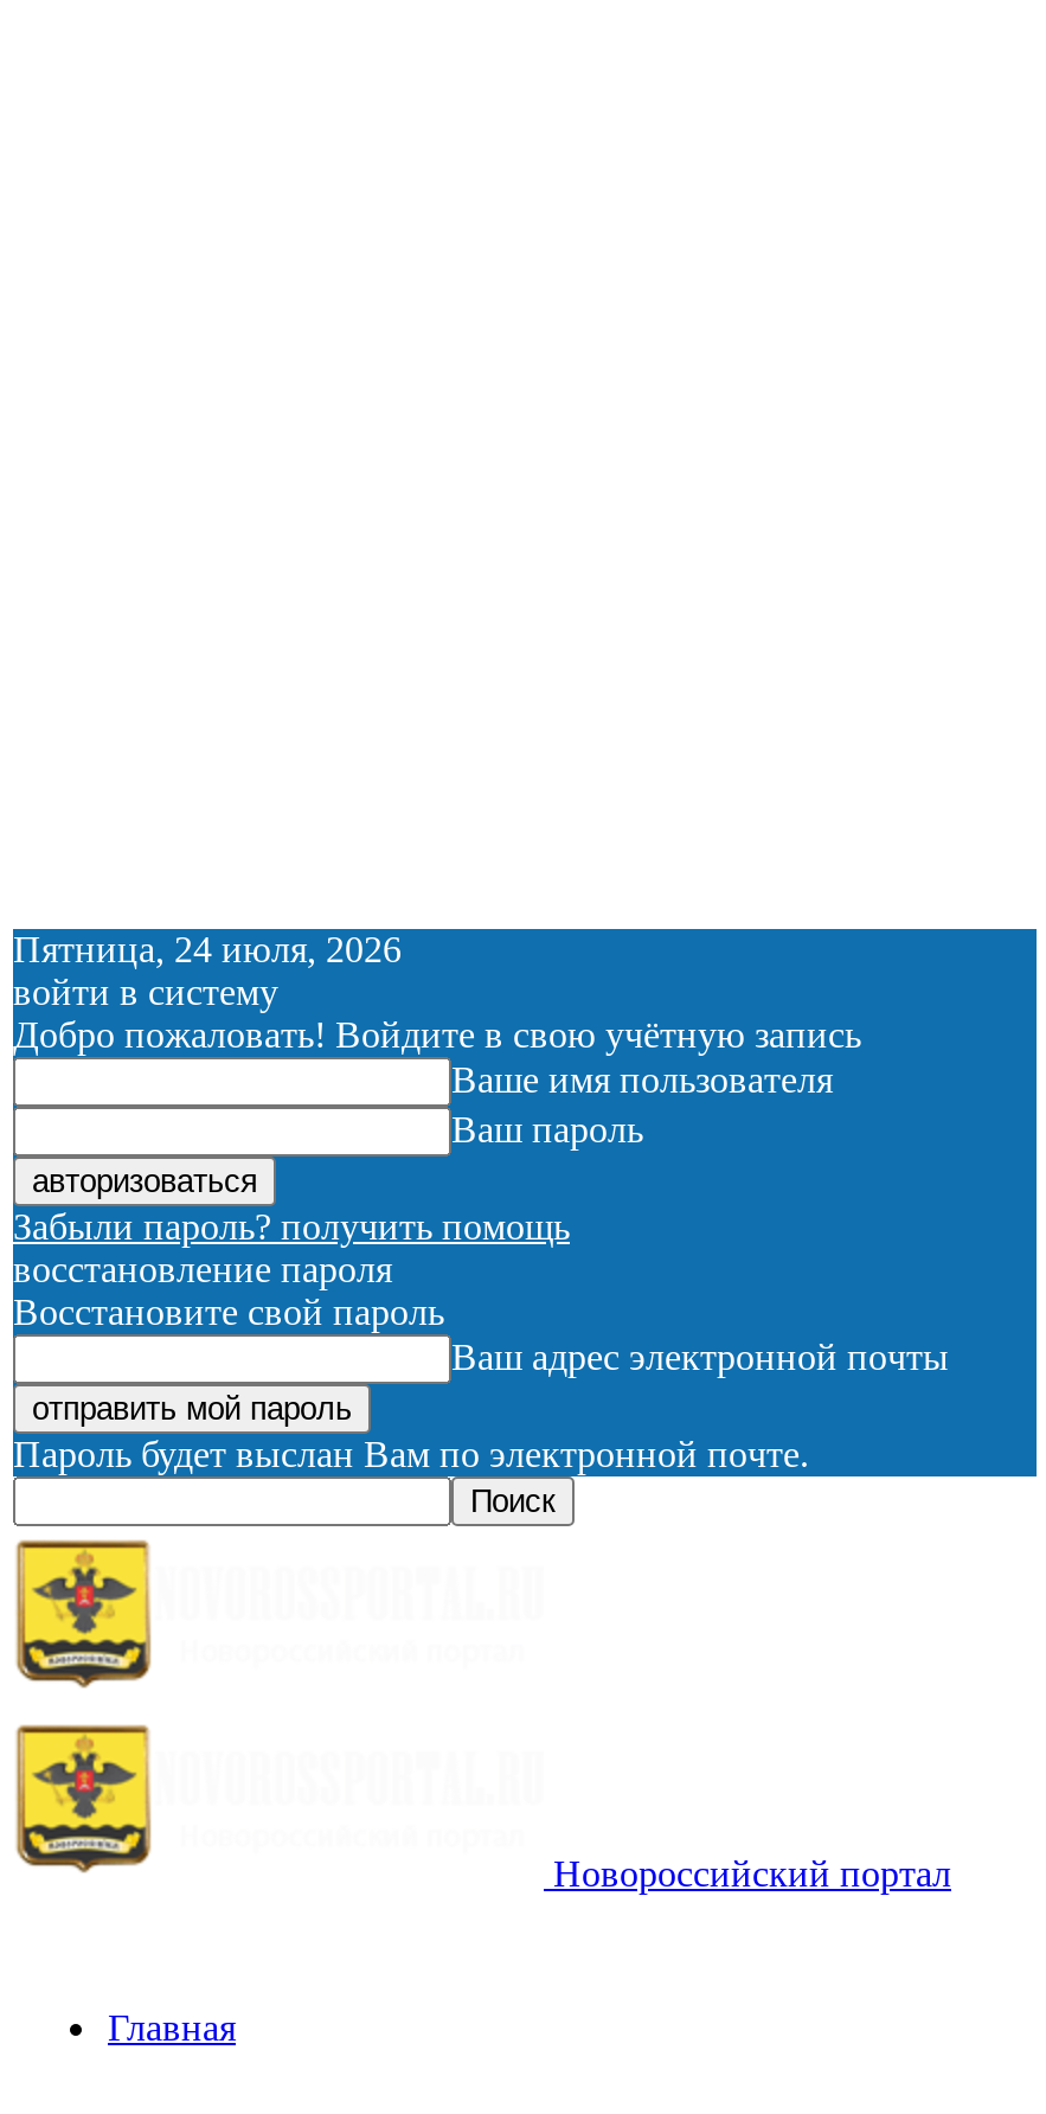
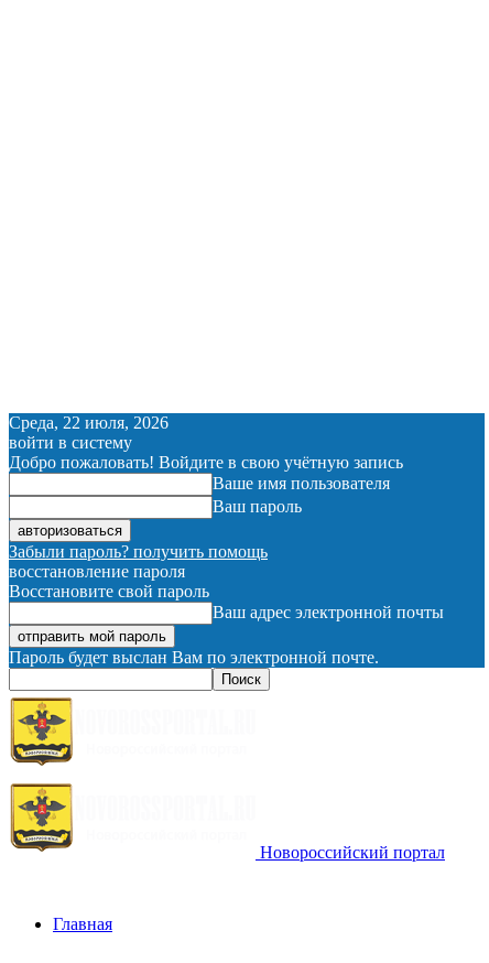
- Пятница, 24 июля, 2026
+ Среда, 22 июля, 2026
